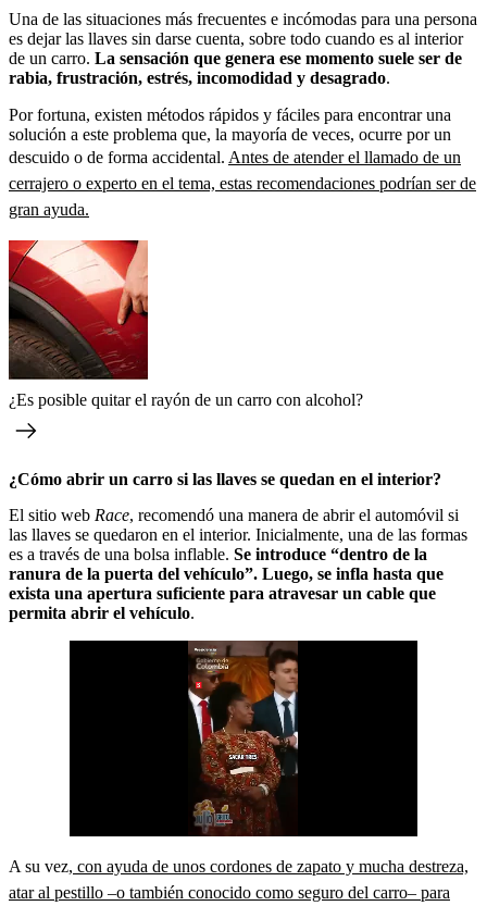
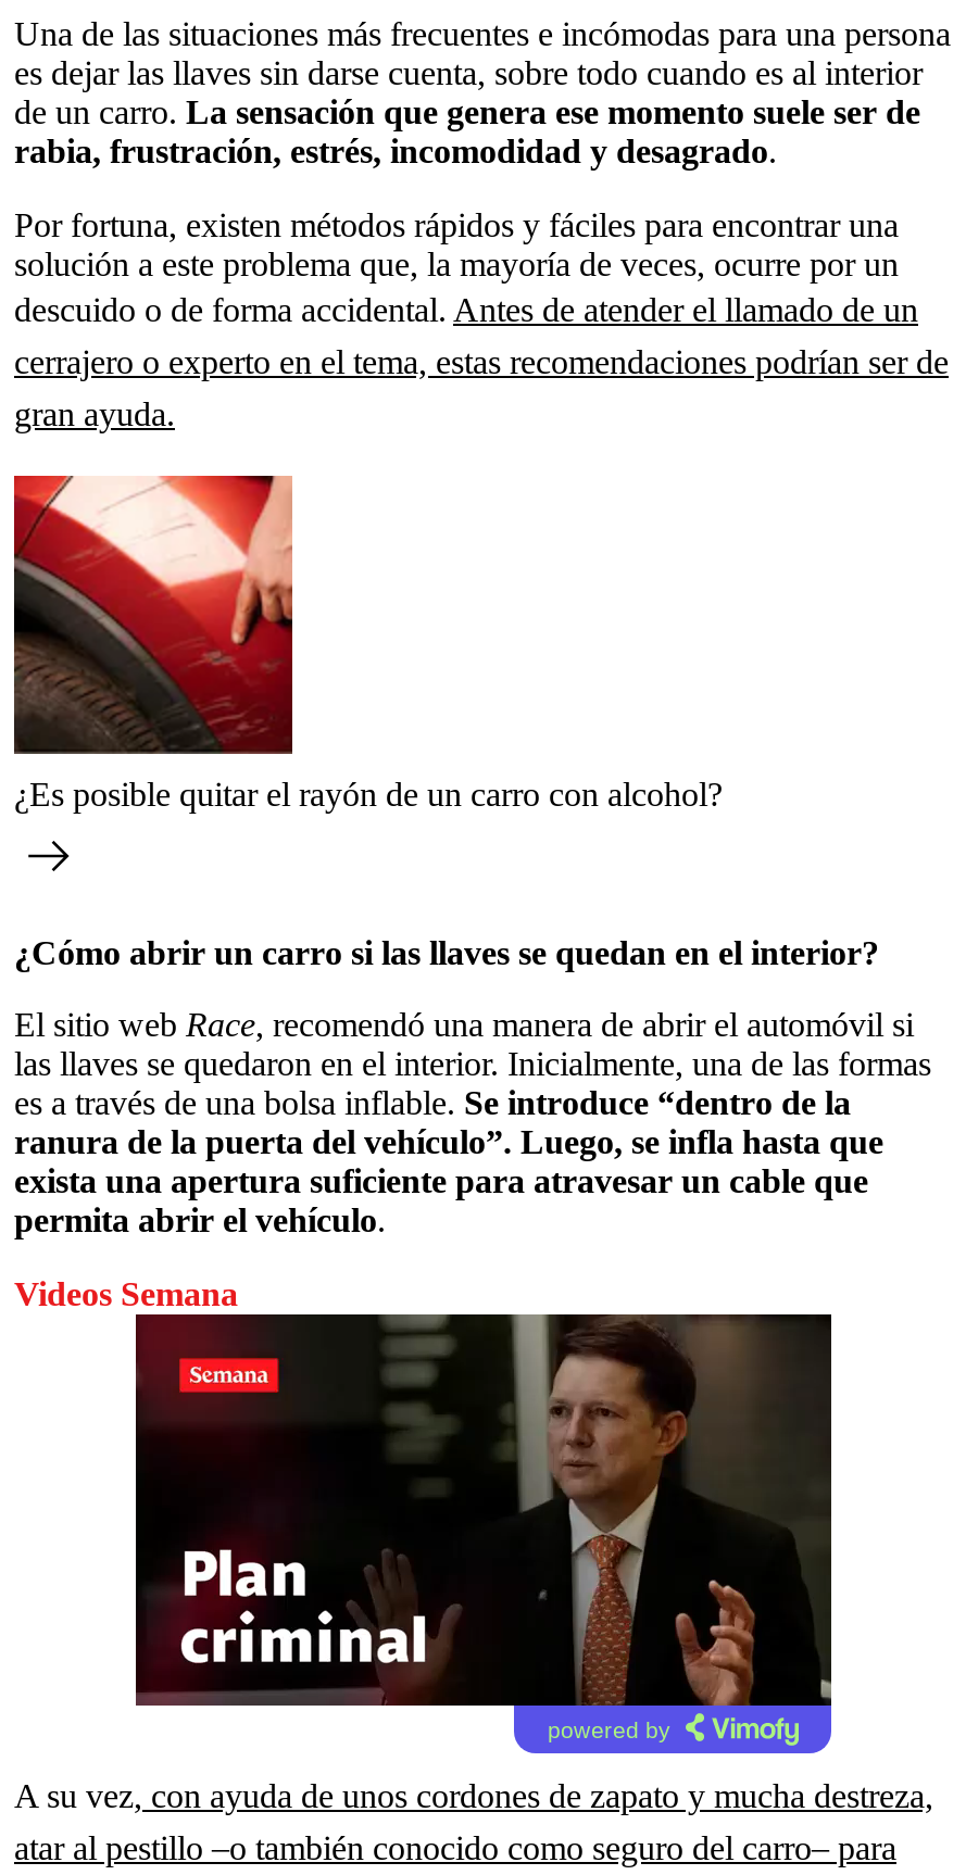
+ Videos Semana

+ powered by

- [image]
+ [image]
